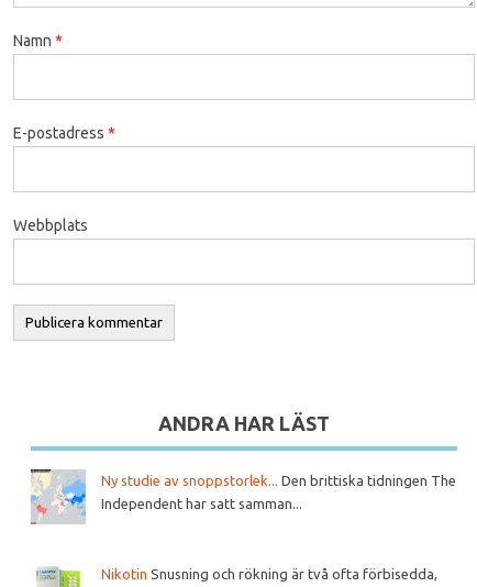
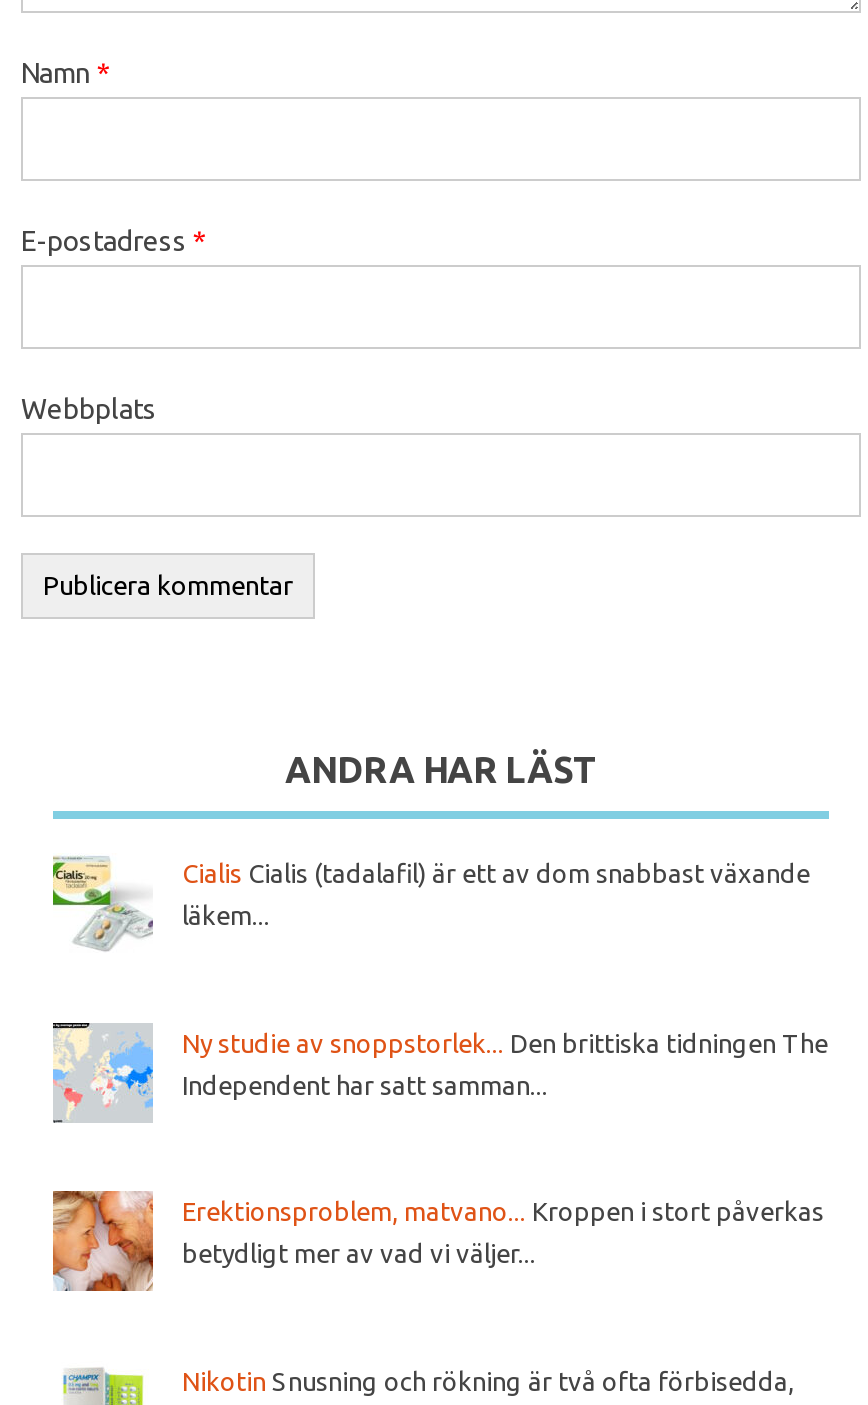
+ [image]
+ Cialis Cialis (tadalafil) är ett av dom snabbast växande
+ läkem...

+ [image]
+ Erektionsproblem, matvano... Kroppen i stort påverkas
+ betydligt mer av vad vi väljer...
